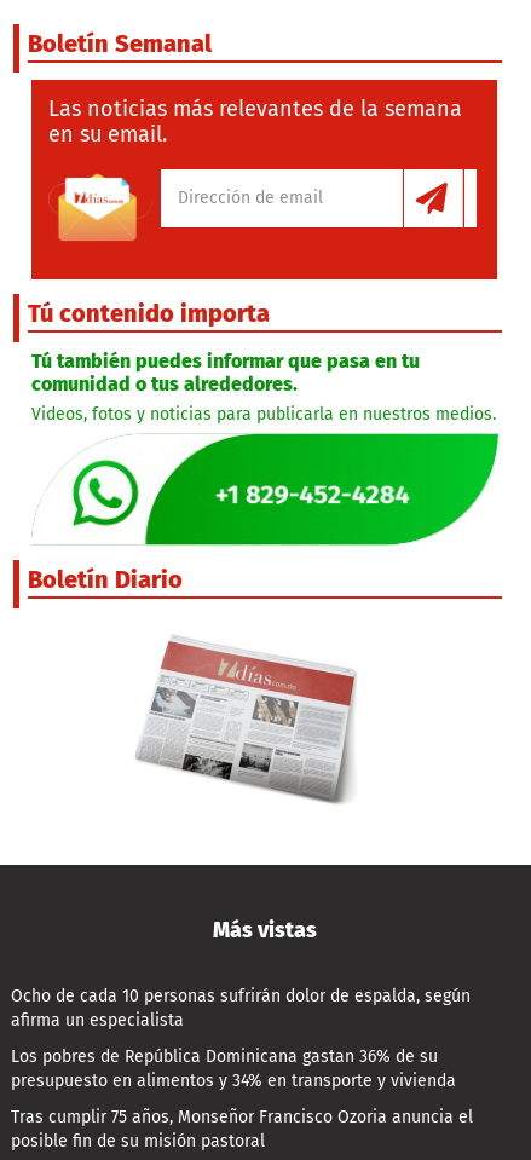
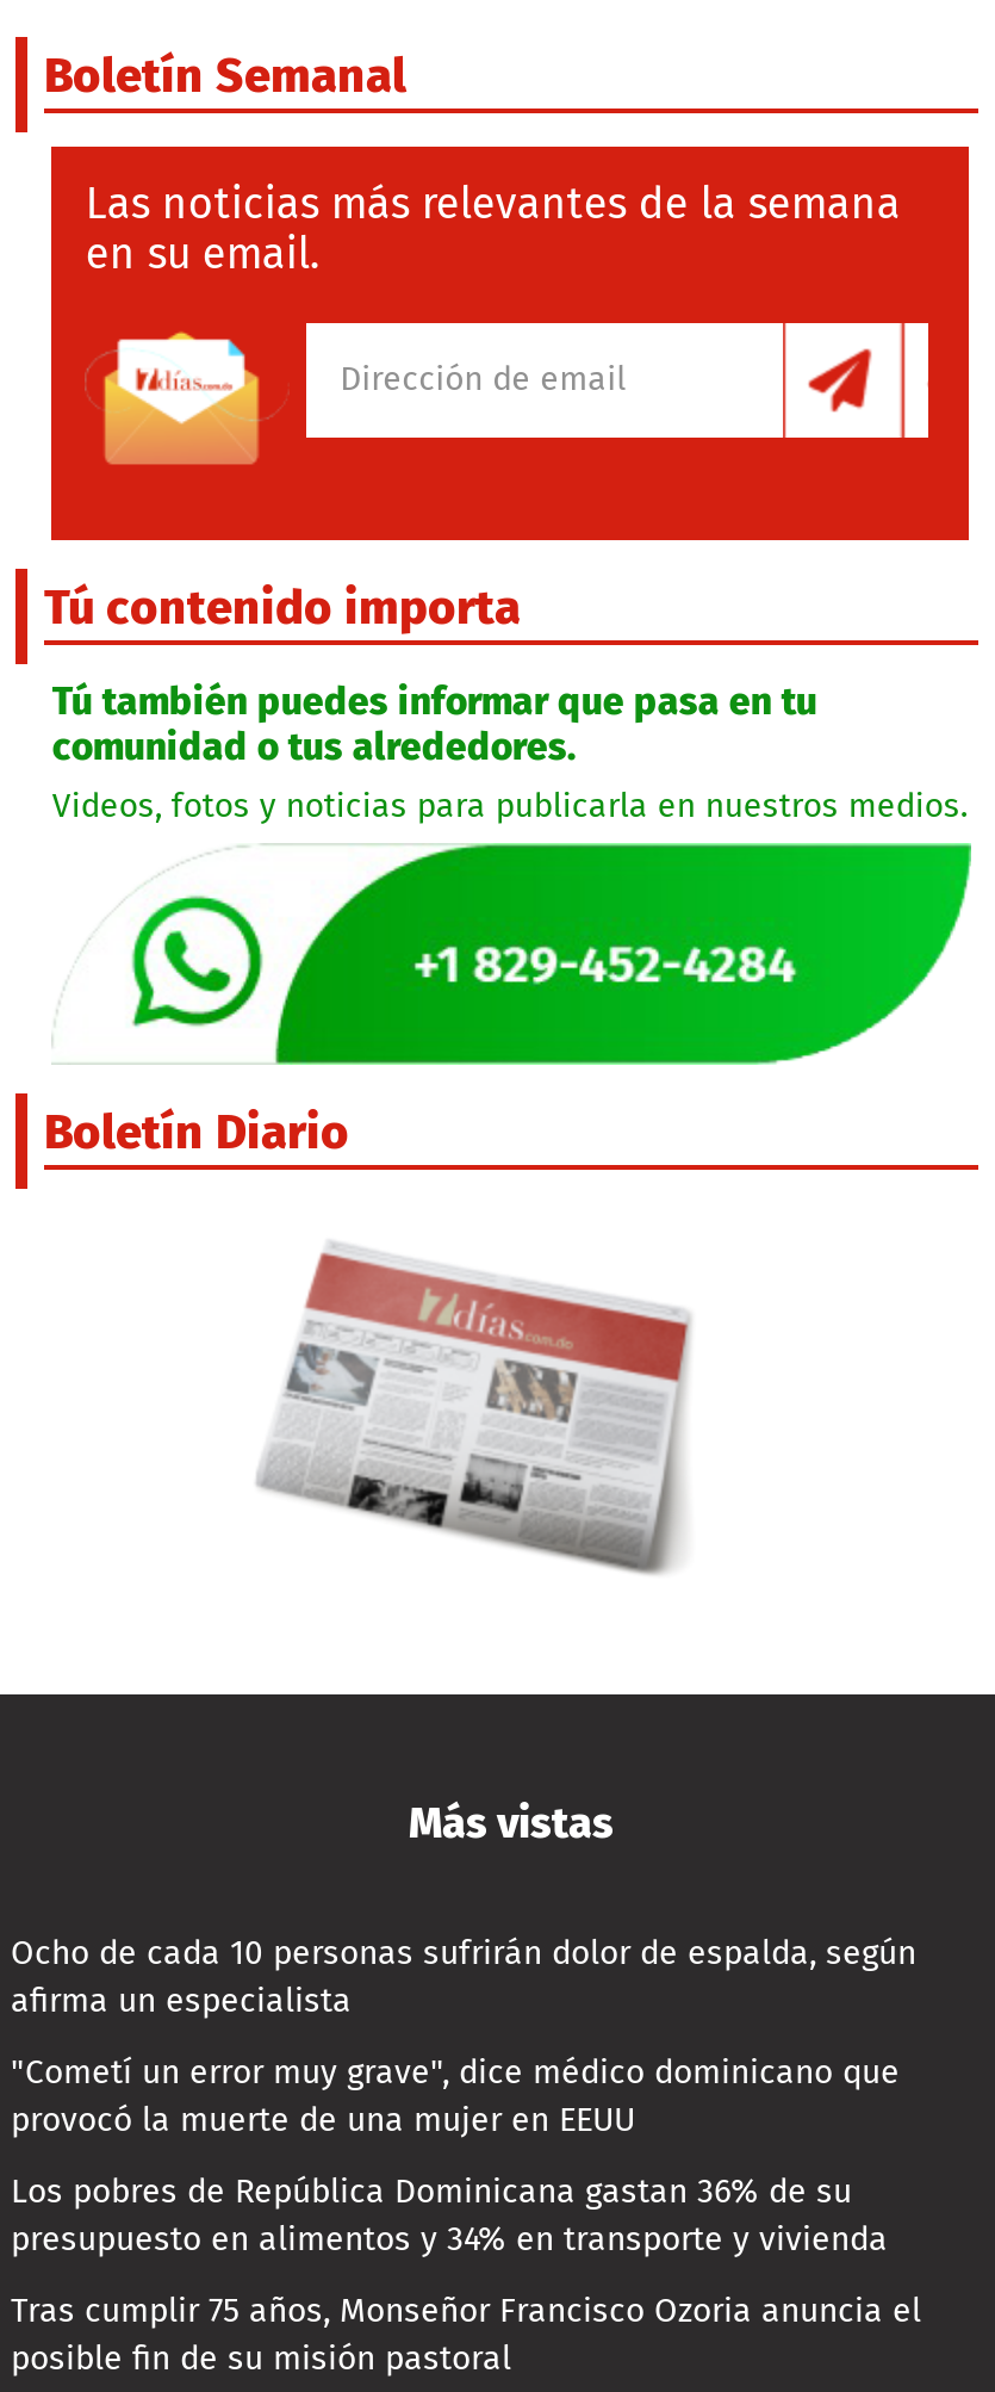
+ "Cometí un error muy grave", dice médico dominicano que
+ provocó la muerte de una mujer en EEUU
